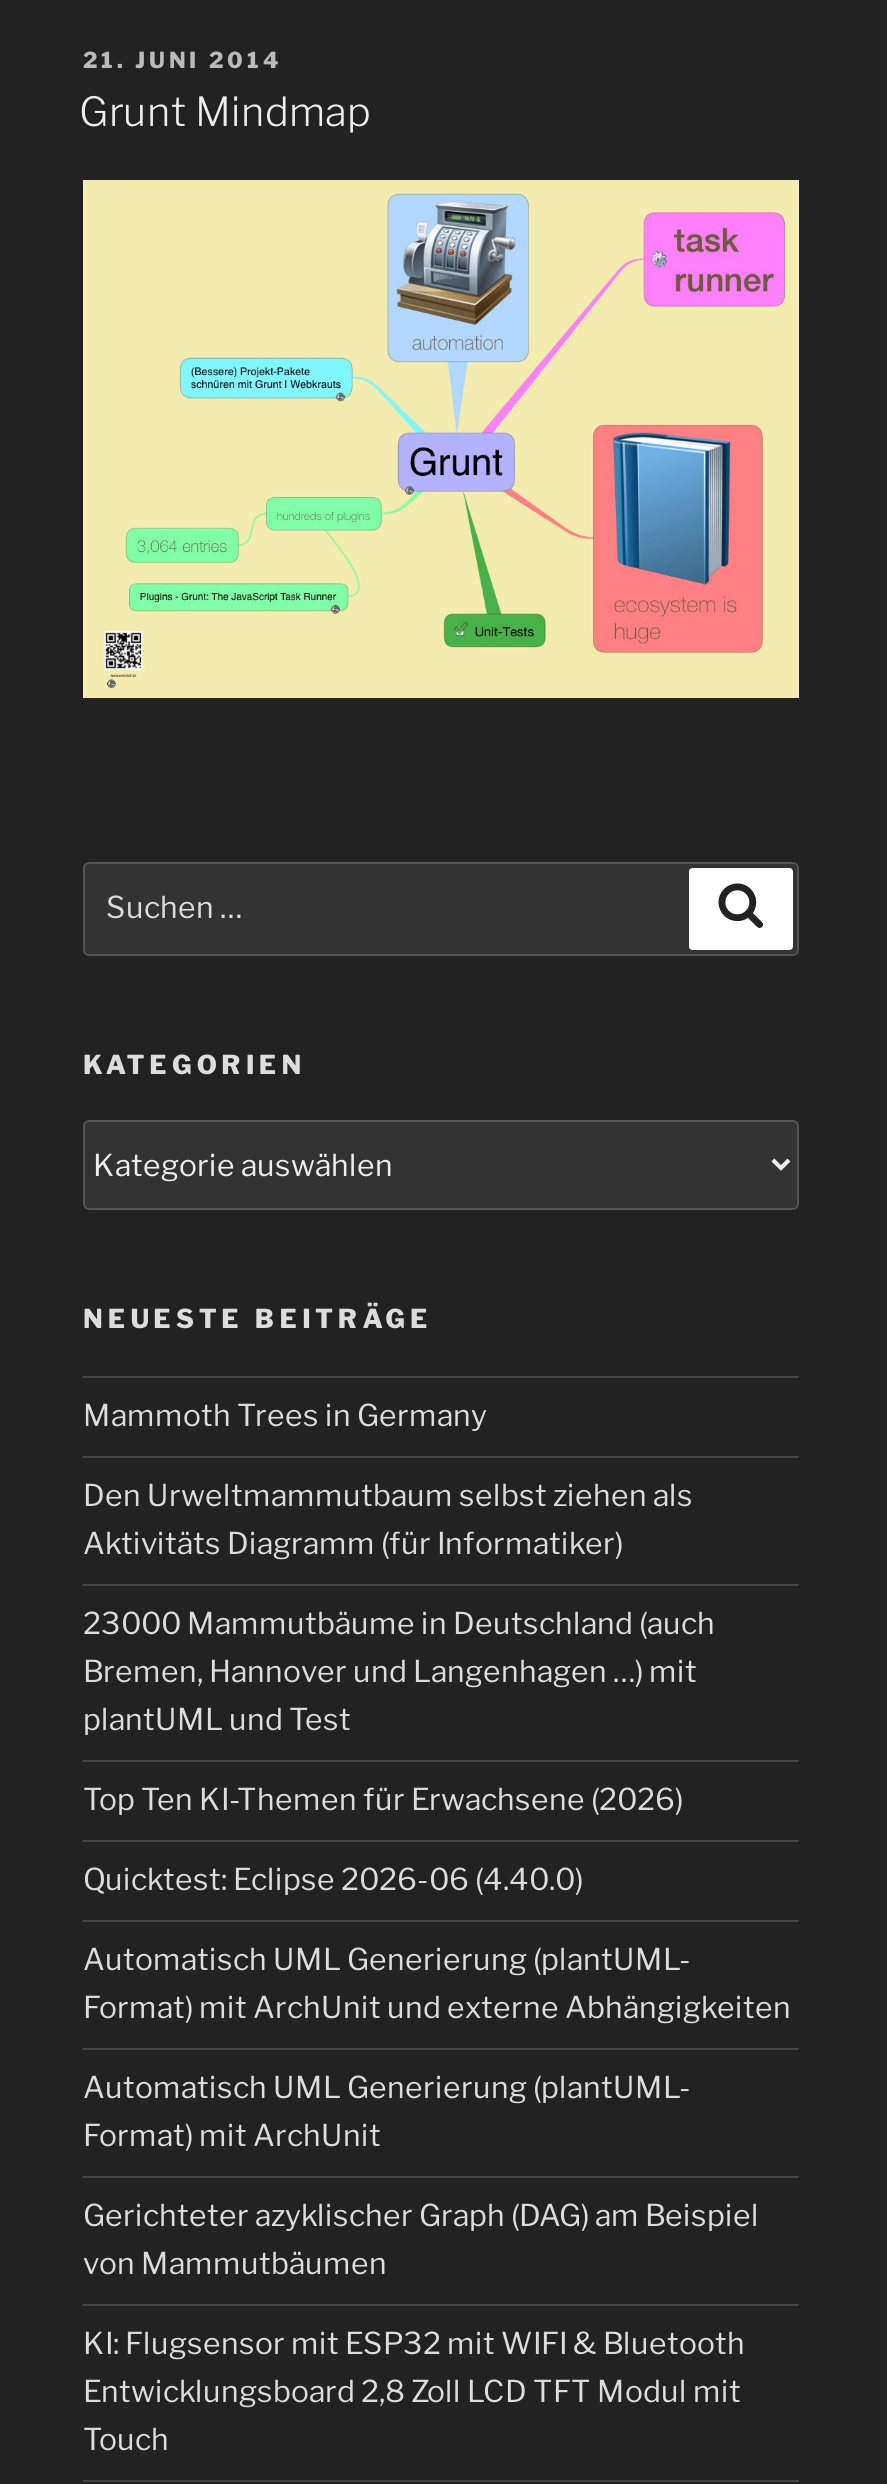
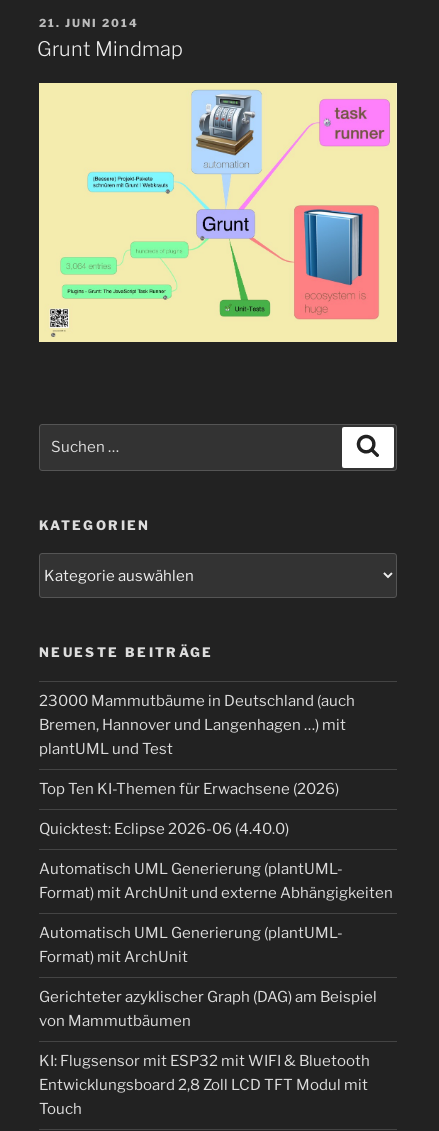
- Mammoth Trees in Germany
- Den Urweltmammutbaum selbst ziehen als
- Aktivitäts Diagramm (für Informatiker)
